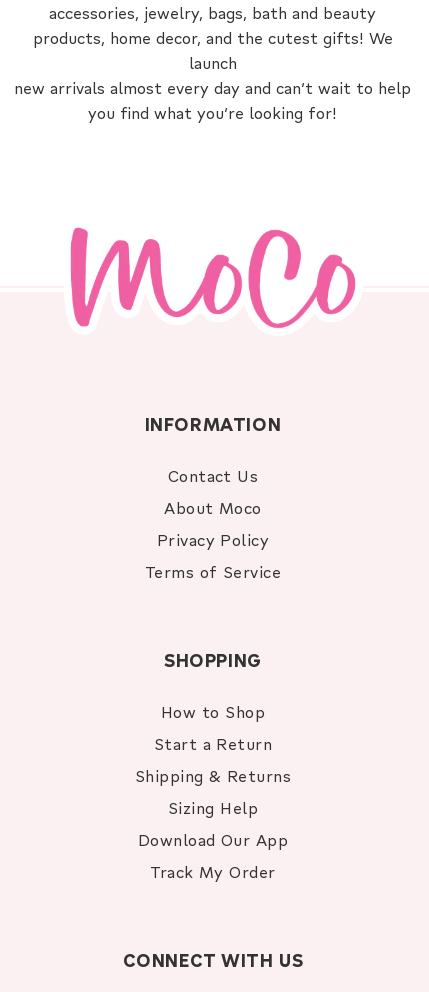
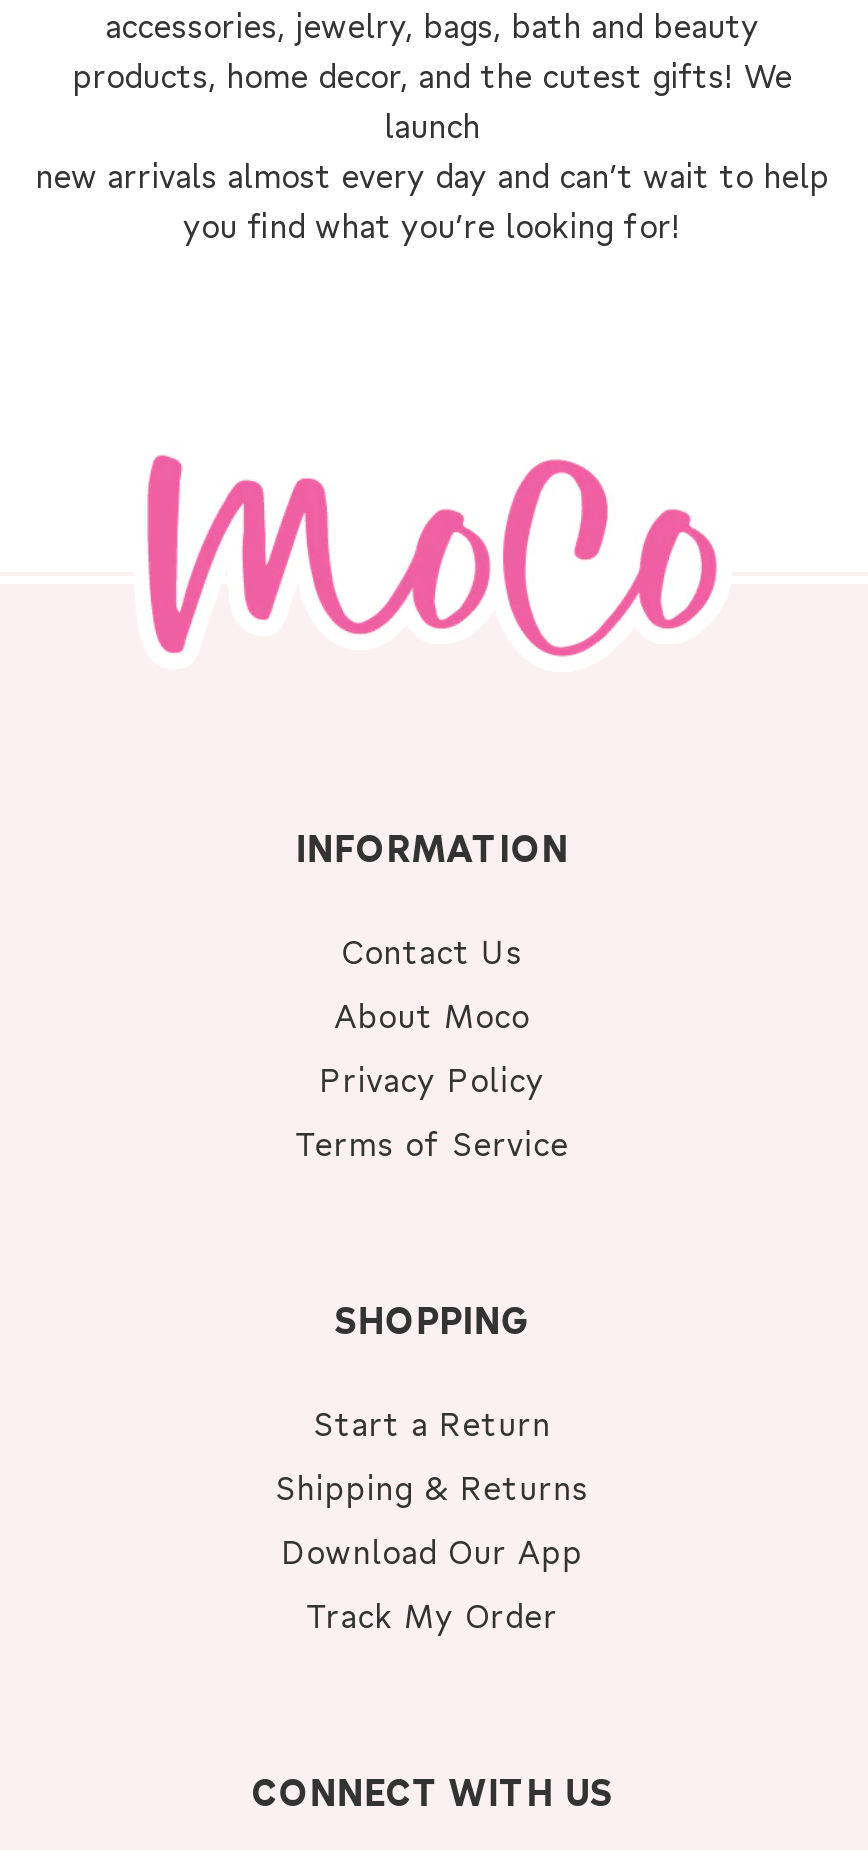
- How to Shop

- Sizing Help
